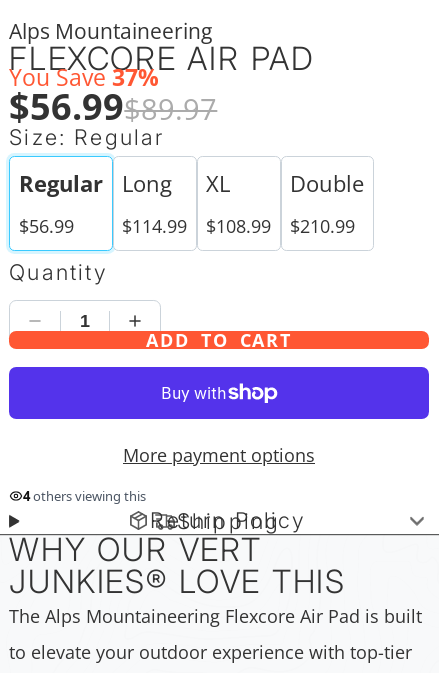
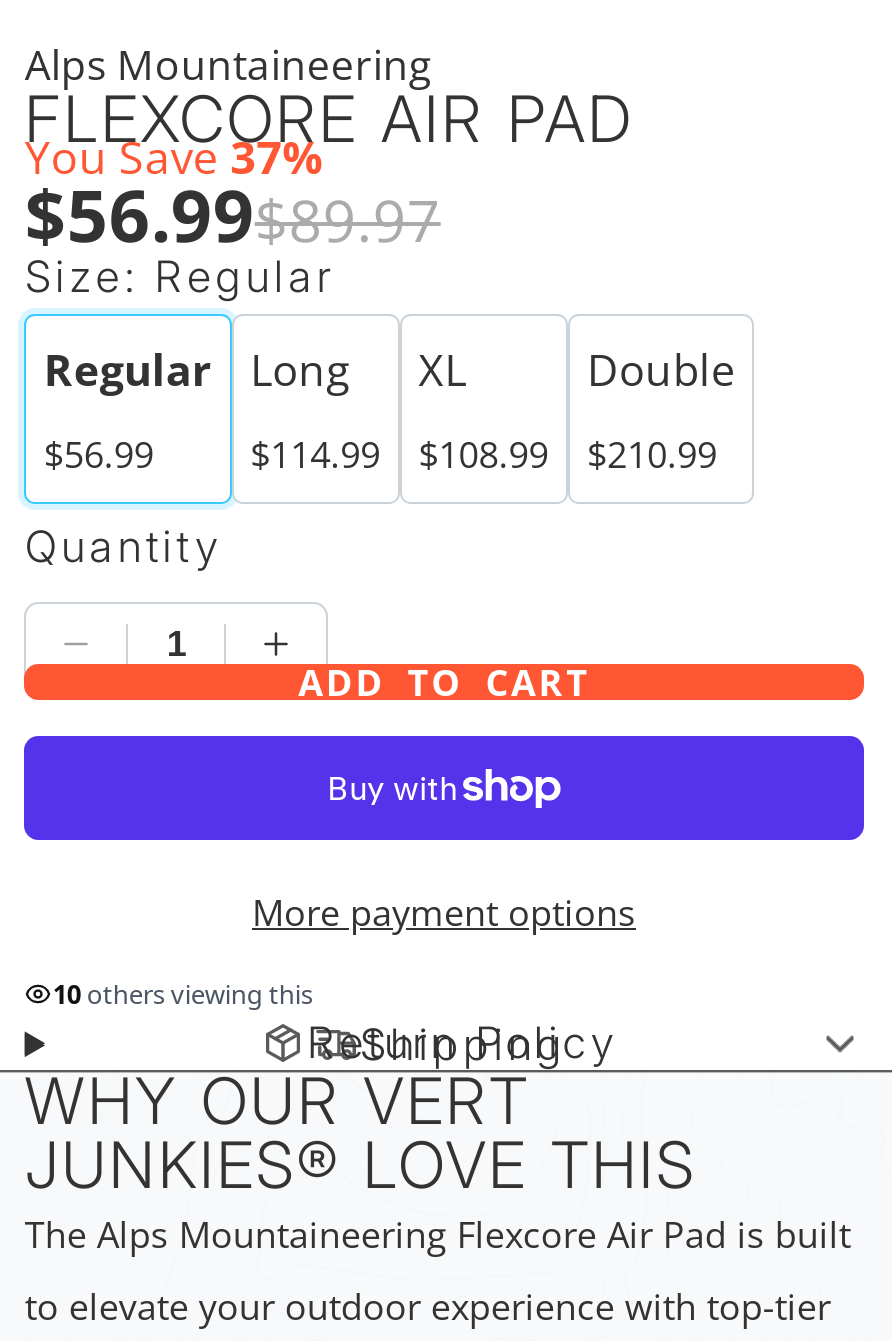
- 4 others viewing this
+ 10 others viewing this
